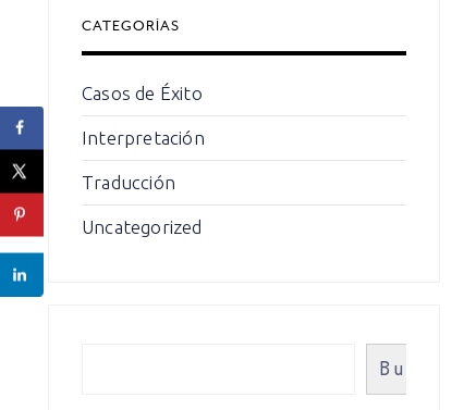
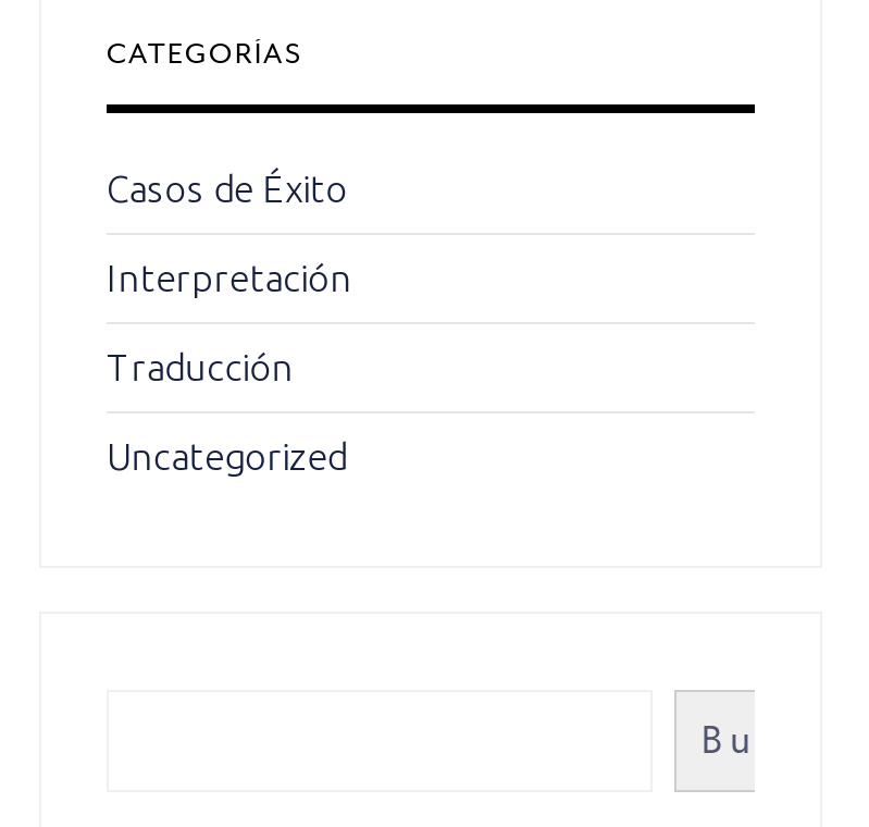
- [image]

- [image]
